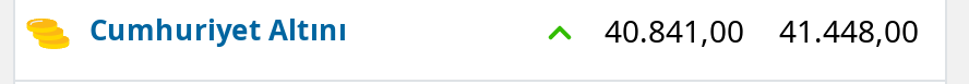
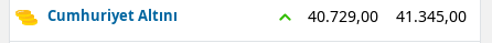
- 40.841,00
+ 40.729,00

- 41.448,00
+ 41.345,00
